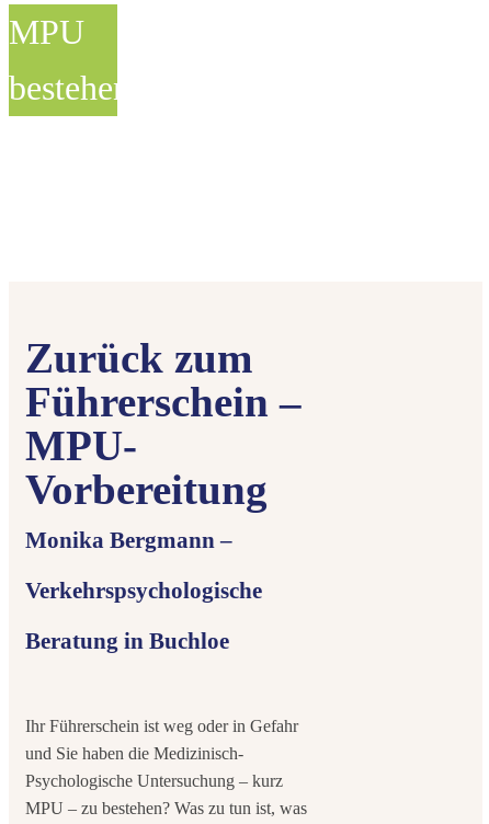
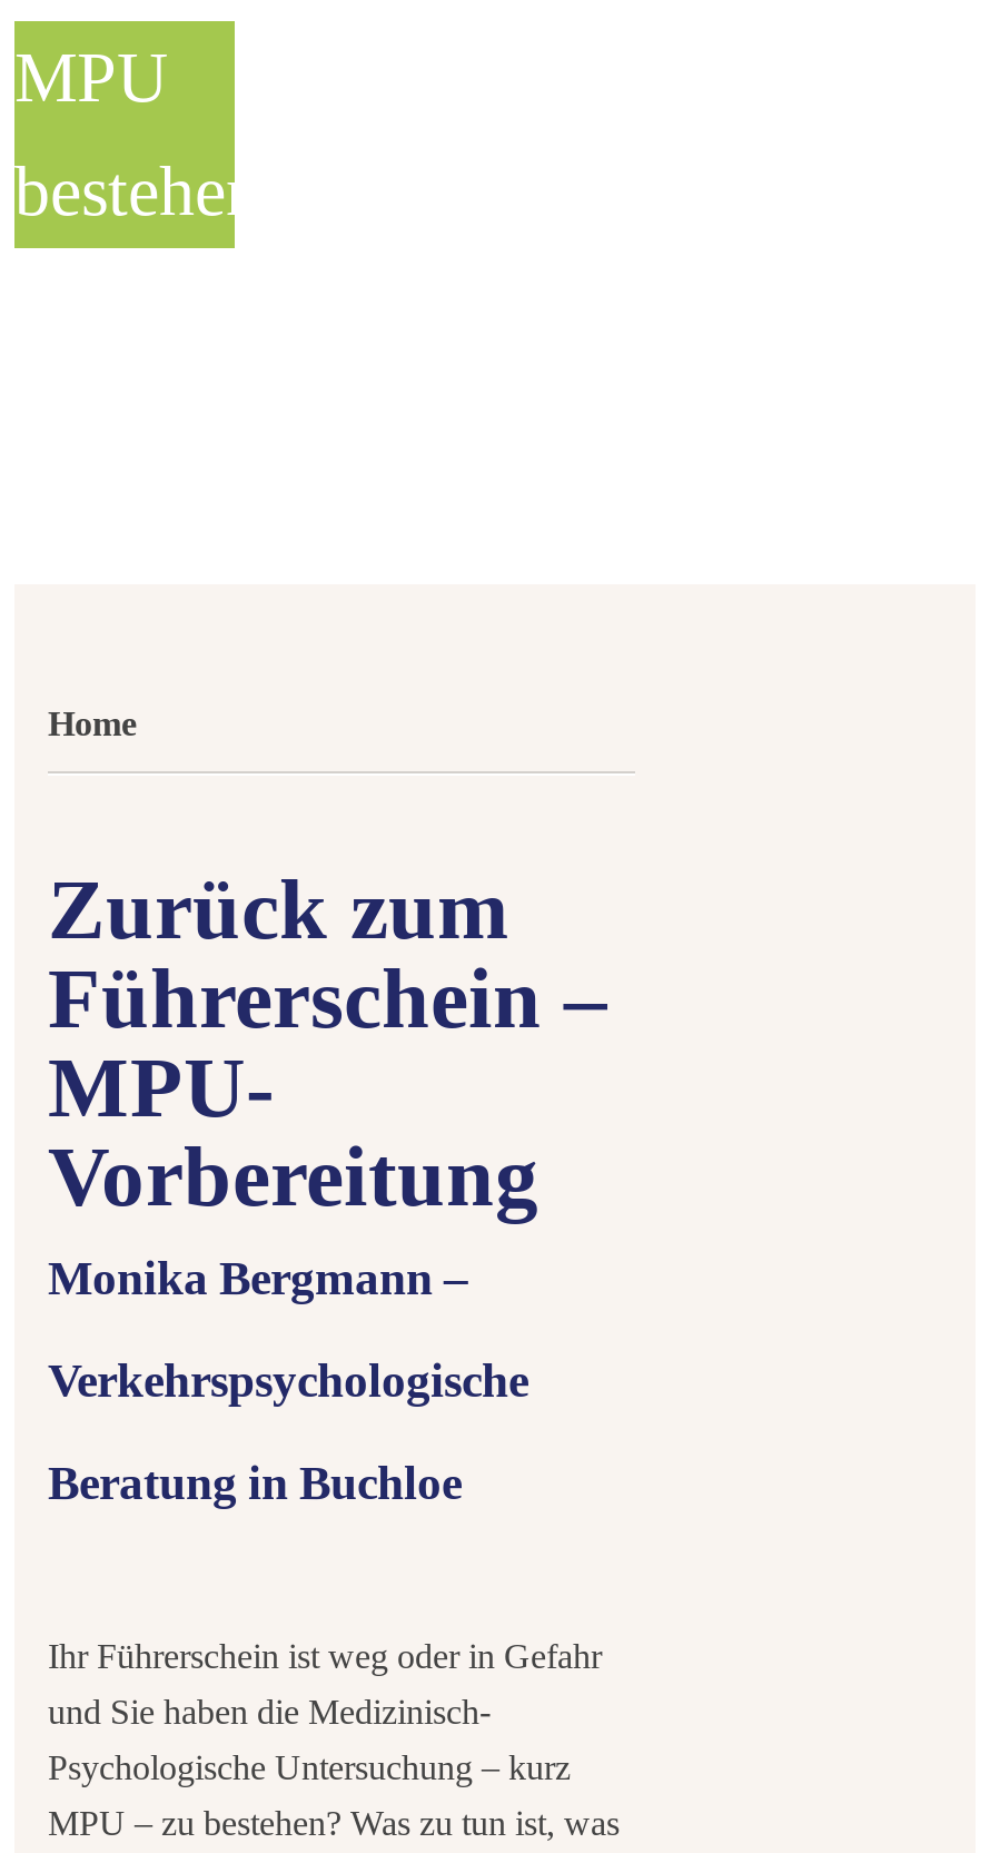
+ Home
